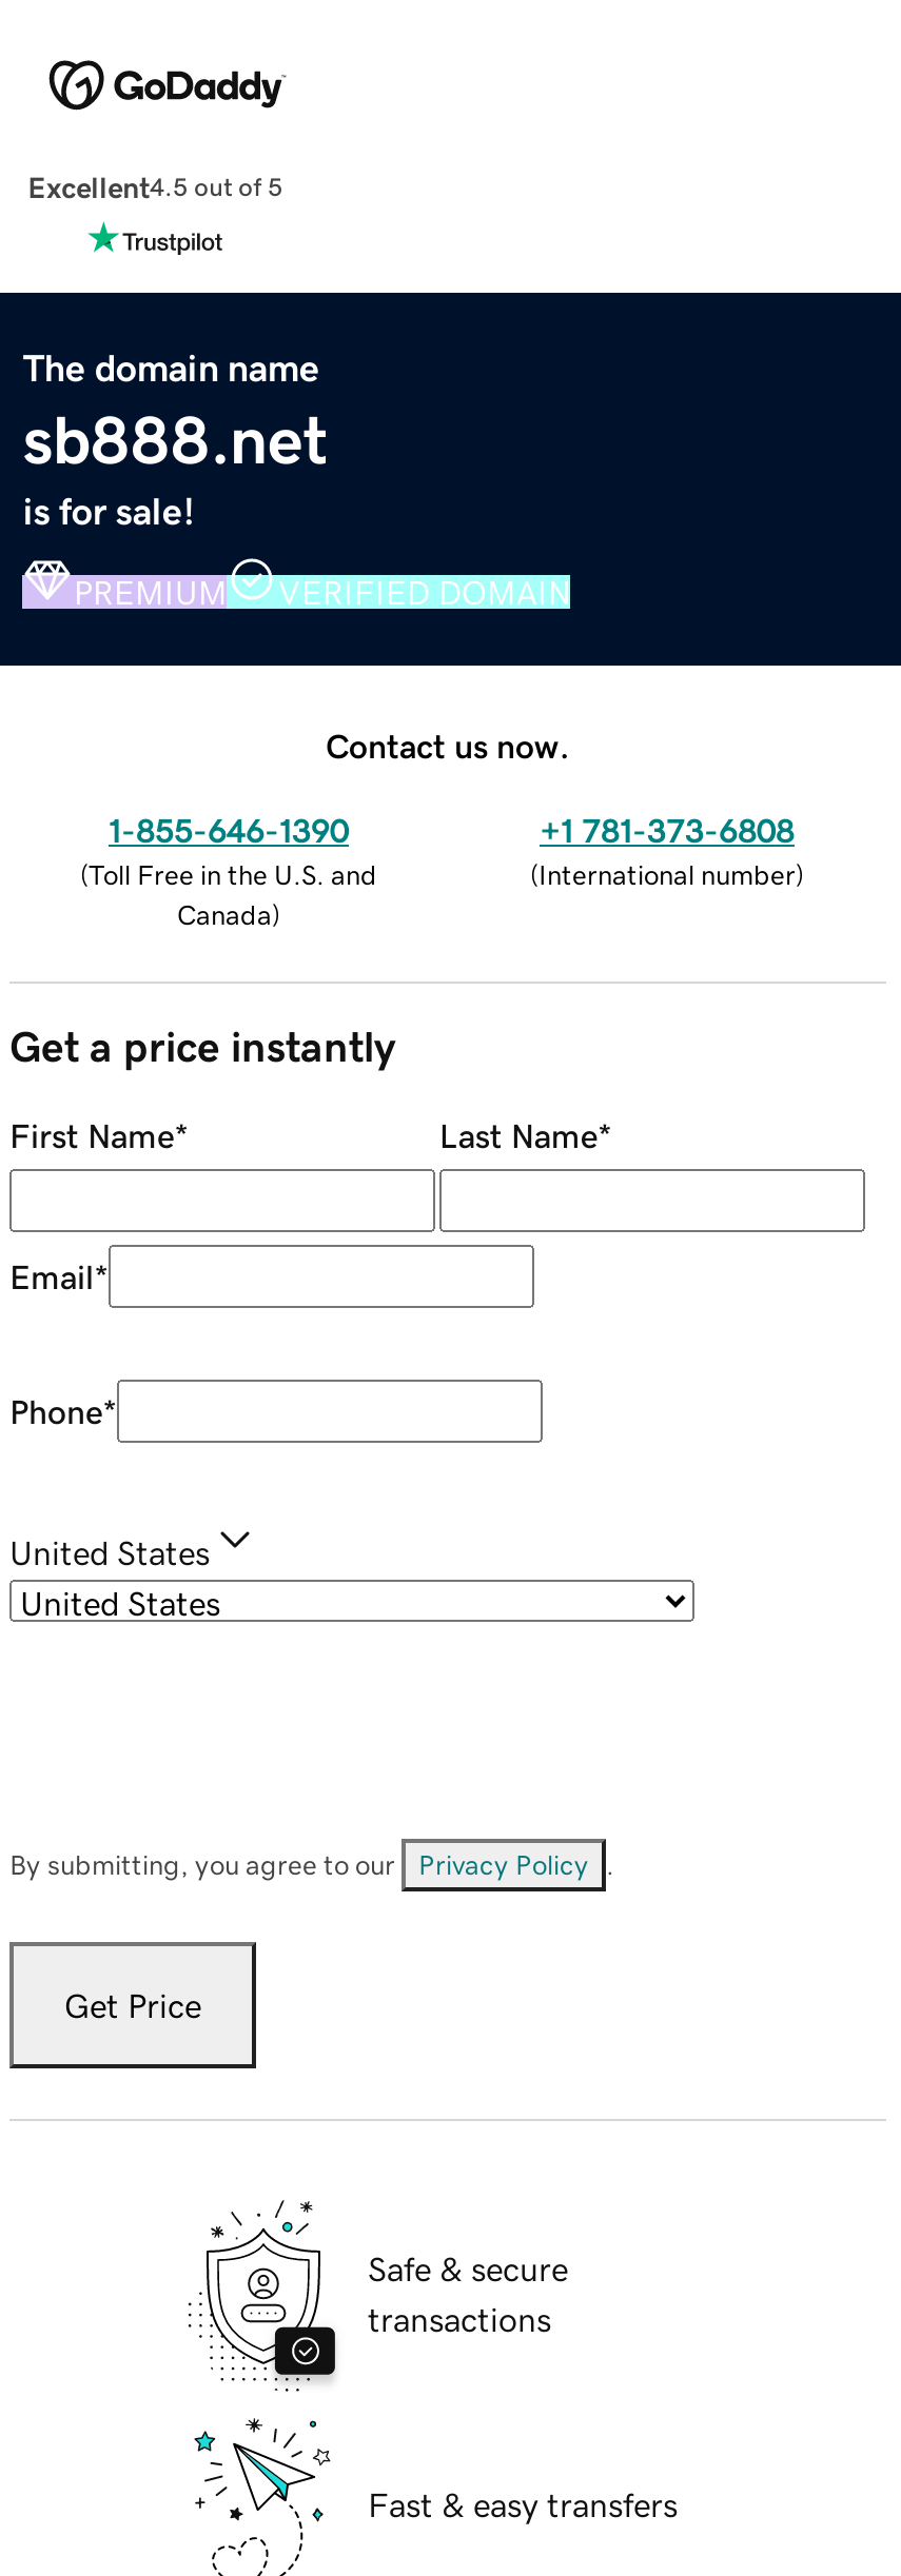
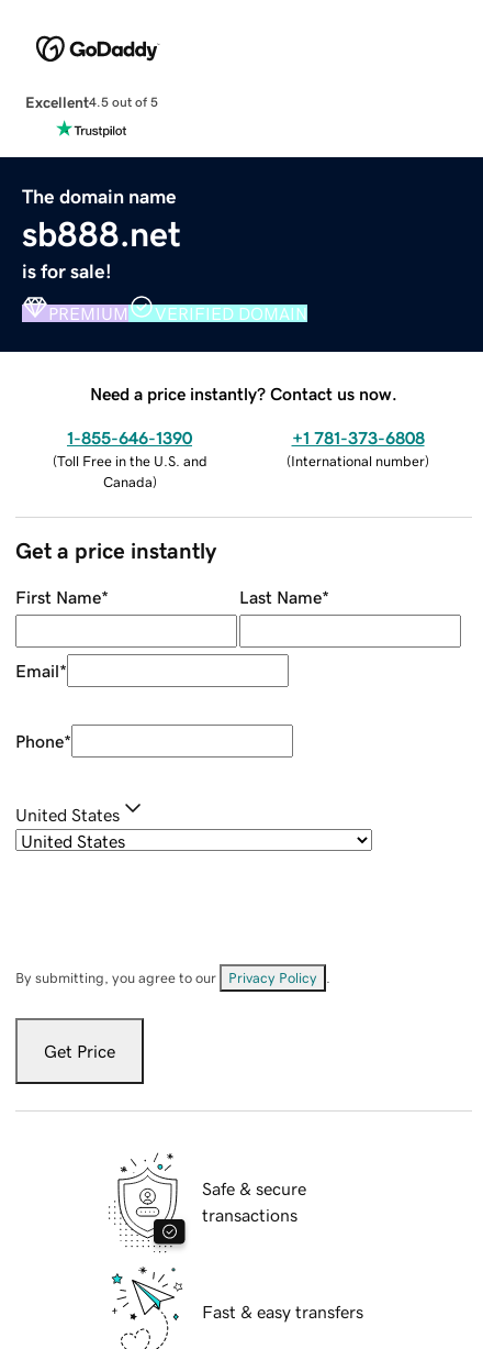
- Contact us now.
+ Need a price instantly? Contact us now.
